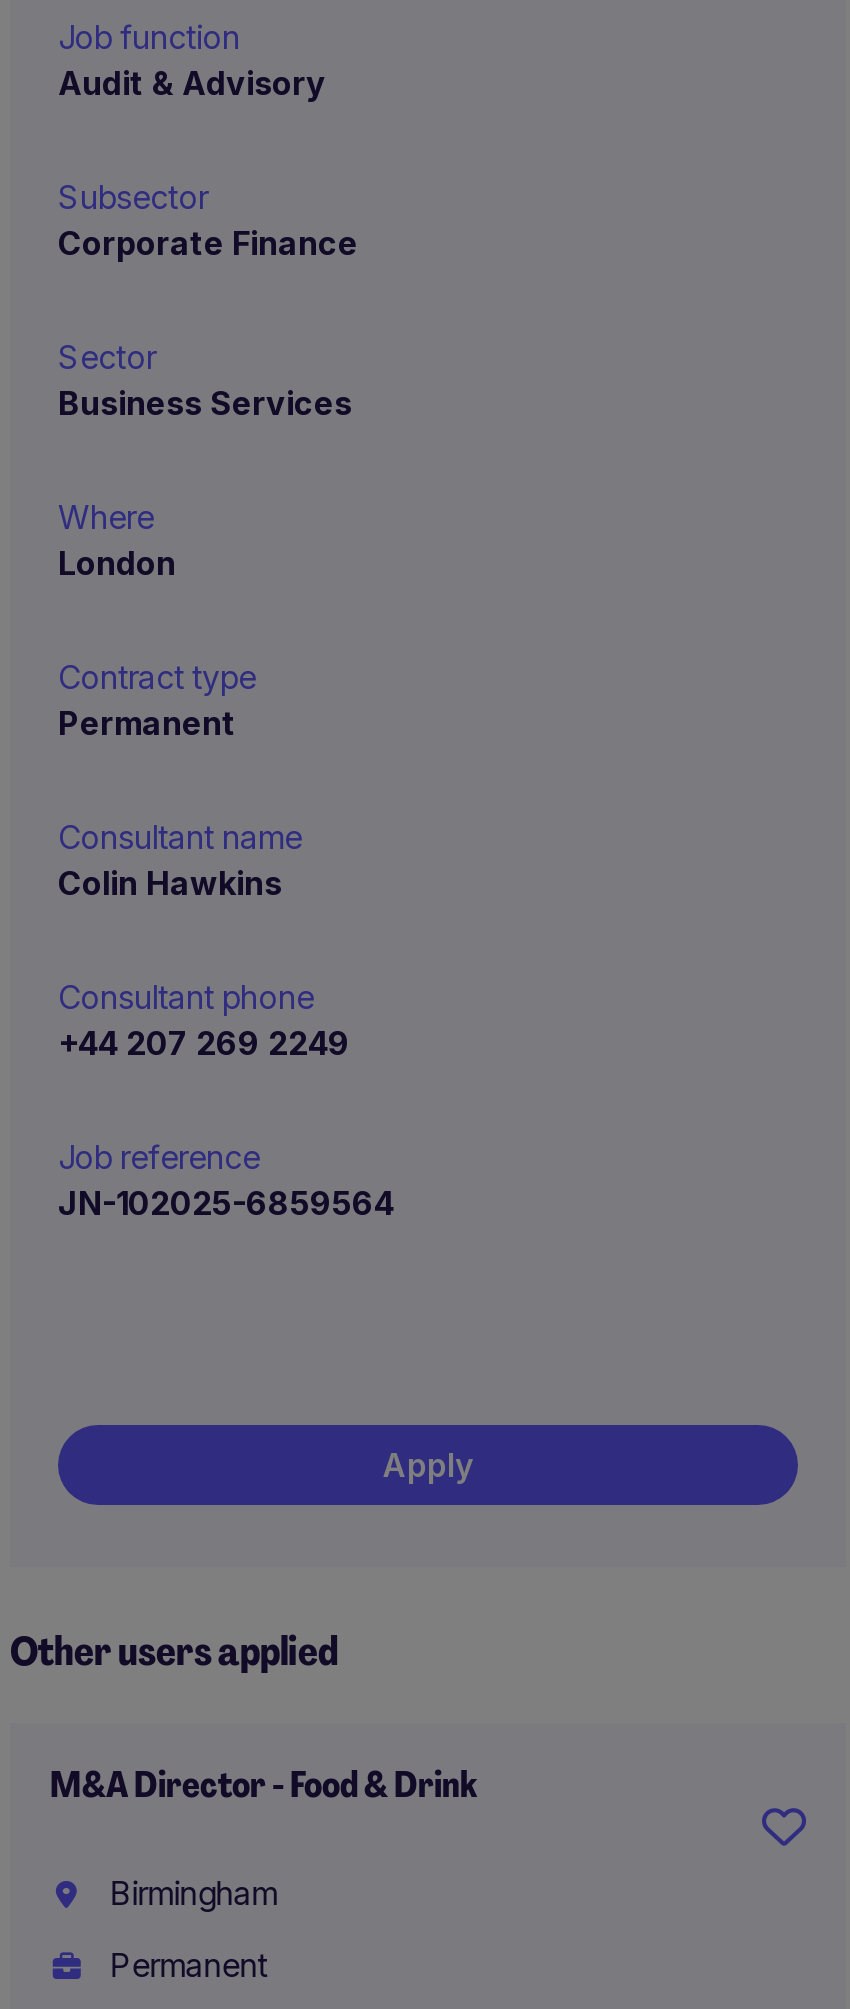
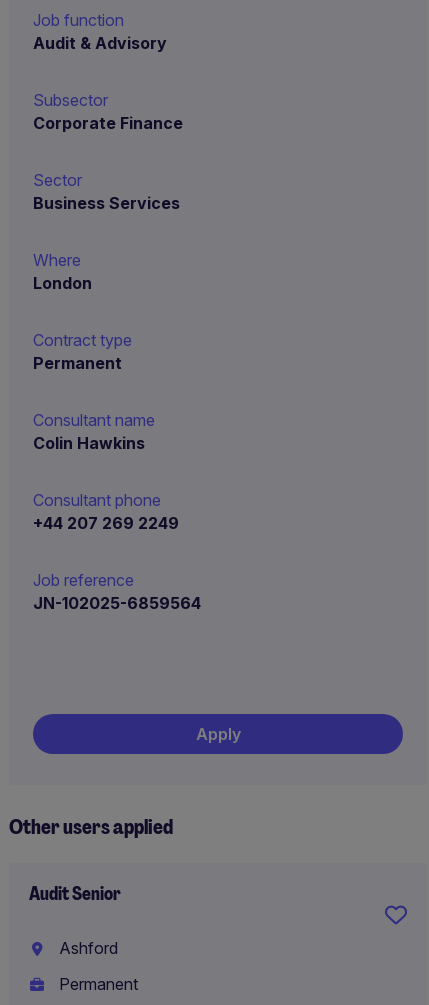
- M&A Director - Food & Drink
+ Audit Senior

- Birmingham
+ Ashford
